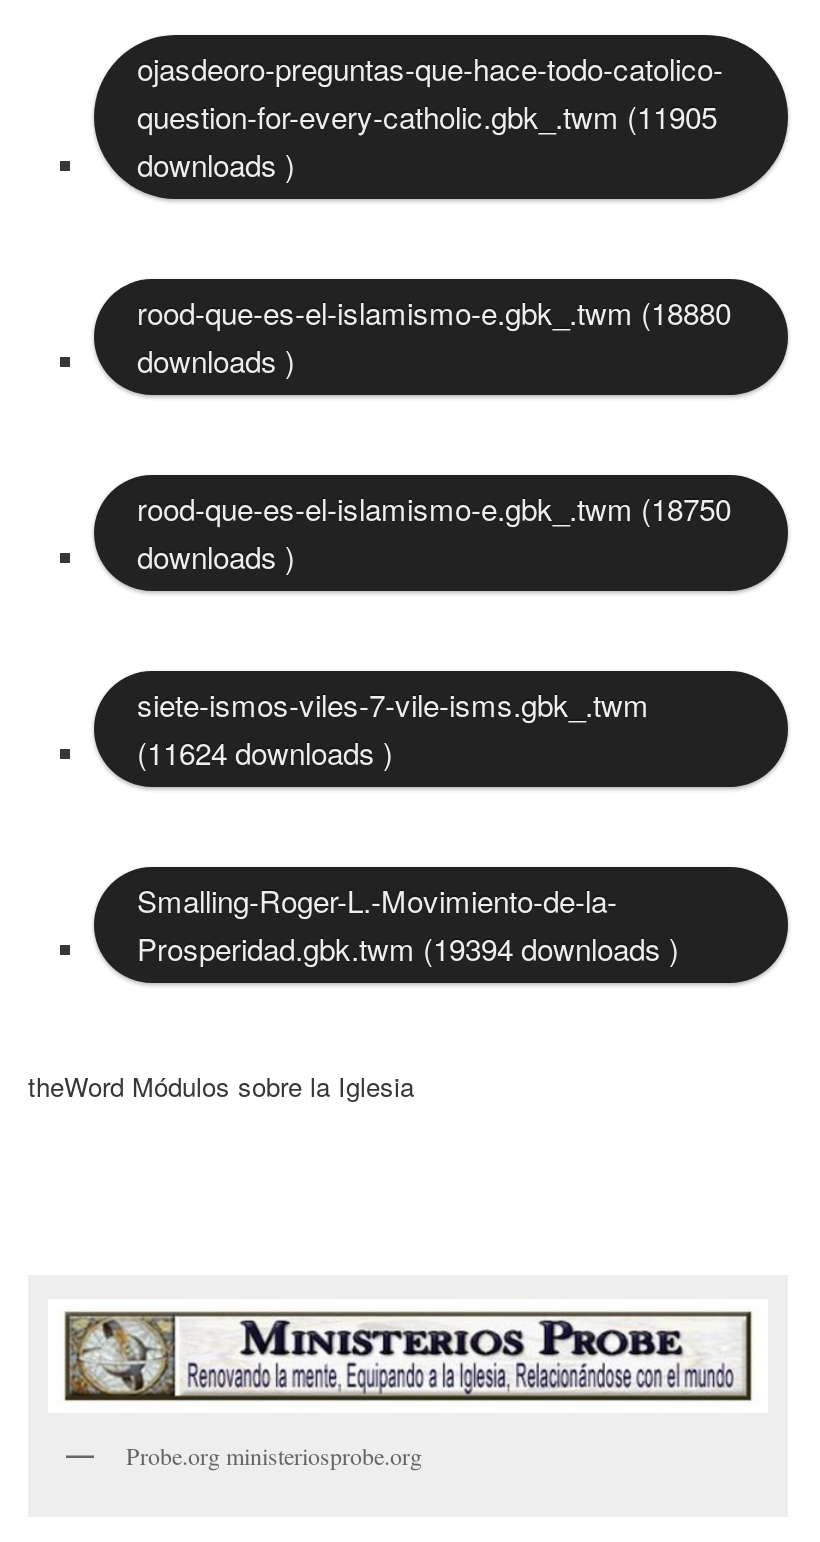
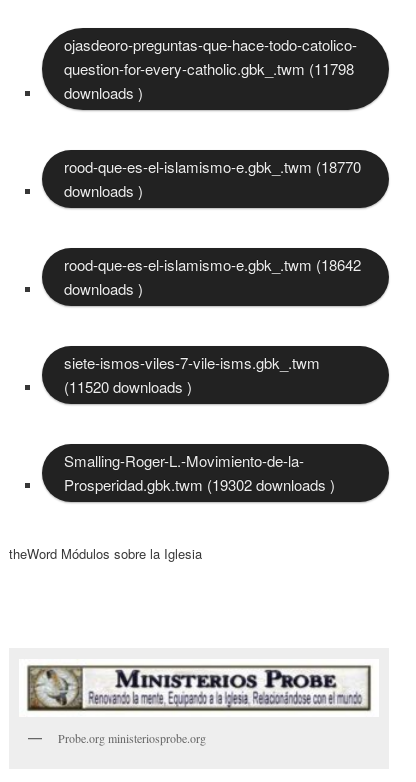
- question-for-every-catholic.gbk_.twm (11905
+ question-for-every-catholic.gbk_.twm (11798

- rood-que-es-el-islamismo-e.gbk_.twm (18880
+ rood-que-es-el-islamismo-e.gbk_.twm (18770

- rood-que-es-el-islamismo-e.gbk_.twm (18750
+ rood-que-es-el-islamismo-e.gbk_.twm (18642

- (11624 downloads )
+ (11520 downloads )

- Prosperidad.gbk.twm (19394 downloads )
+ Prosperidad.gbk.twm (19302 downloads )
